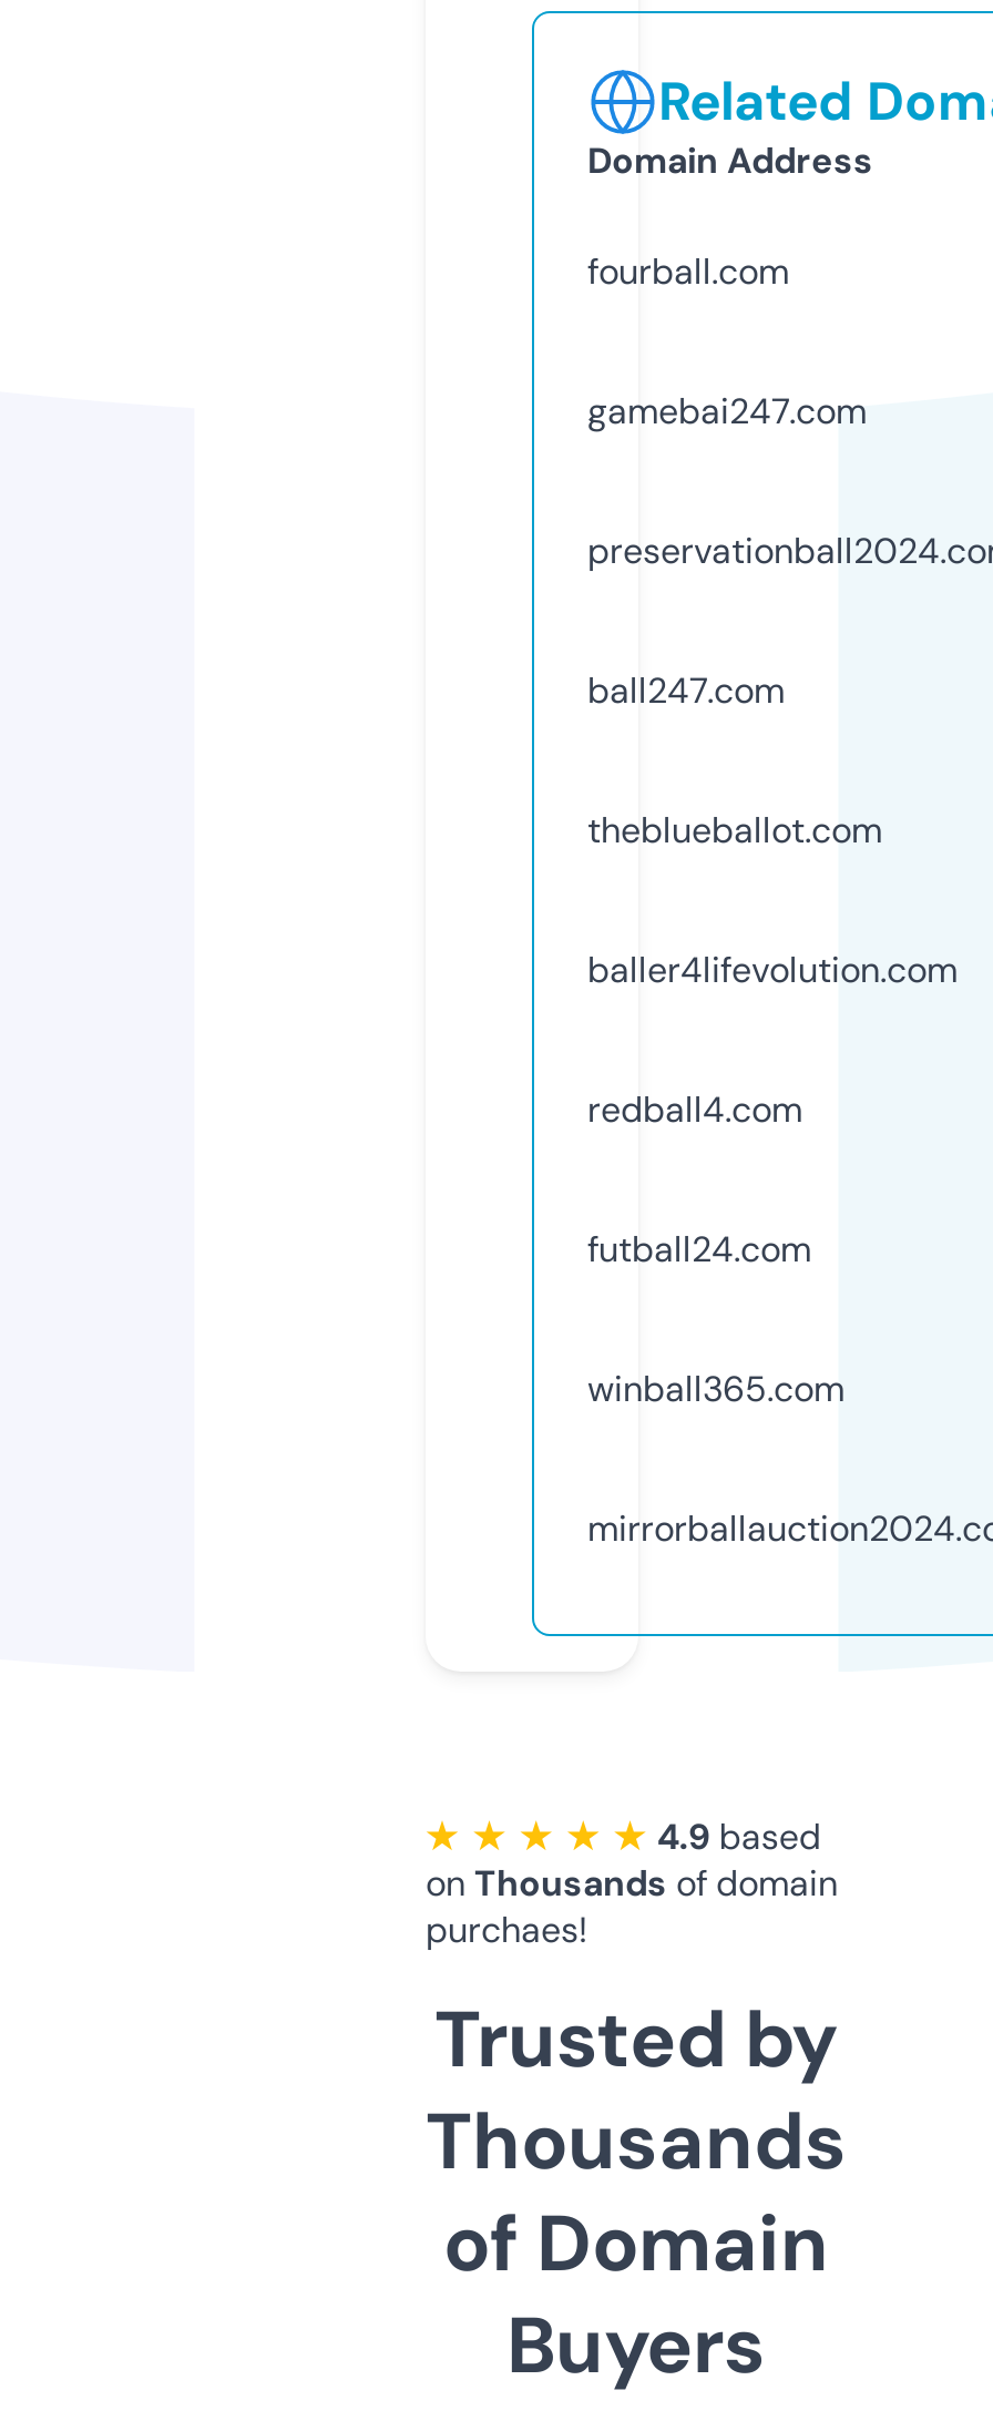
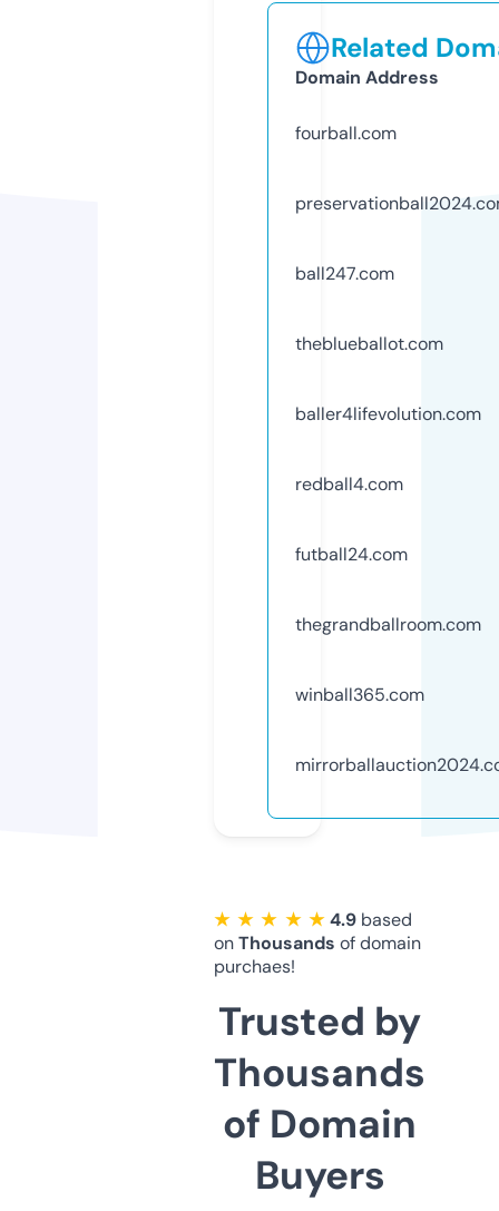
- gamebai247.com

moved up: ball247.com | theblueballot.com | baller4lifevolution.com | redball4.com | futball24.com

+ thegrandballroom.com
